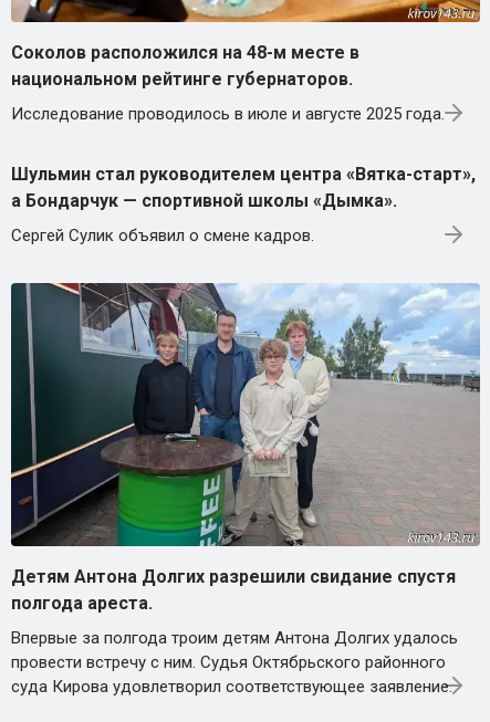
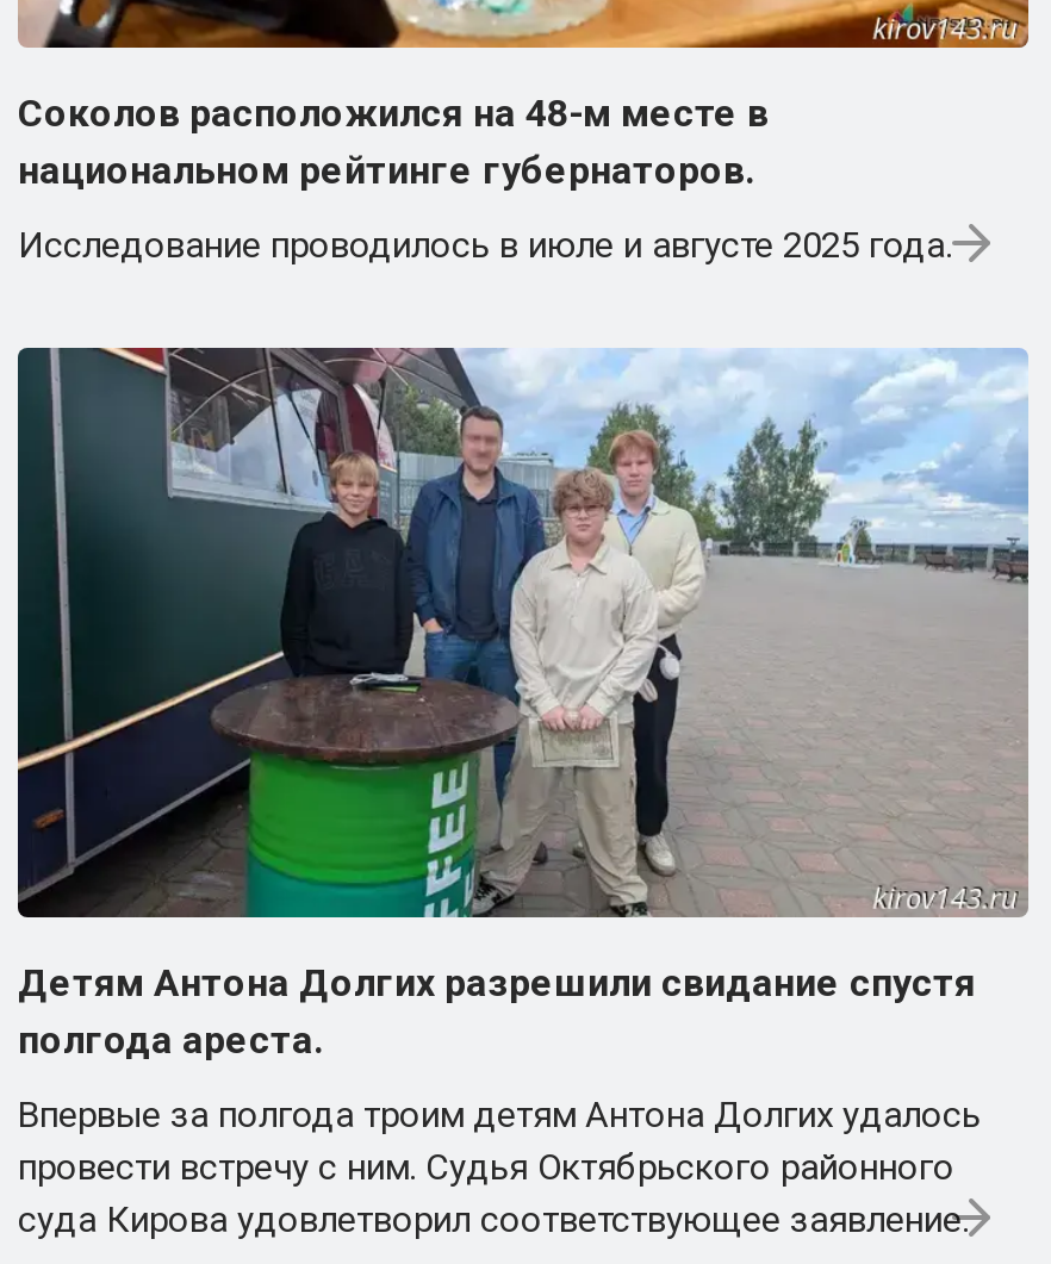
- Шульмин стал руководителем центра «Вятка-старт»,
- а Бондарчук — спортивной школы «Дымка».
- Сергей Сулик объявил о смене кадров.
